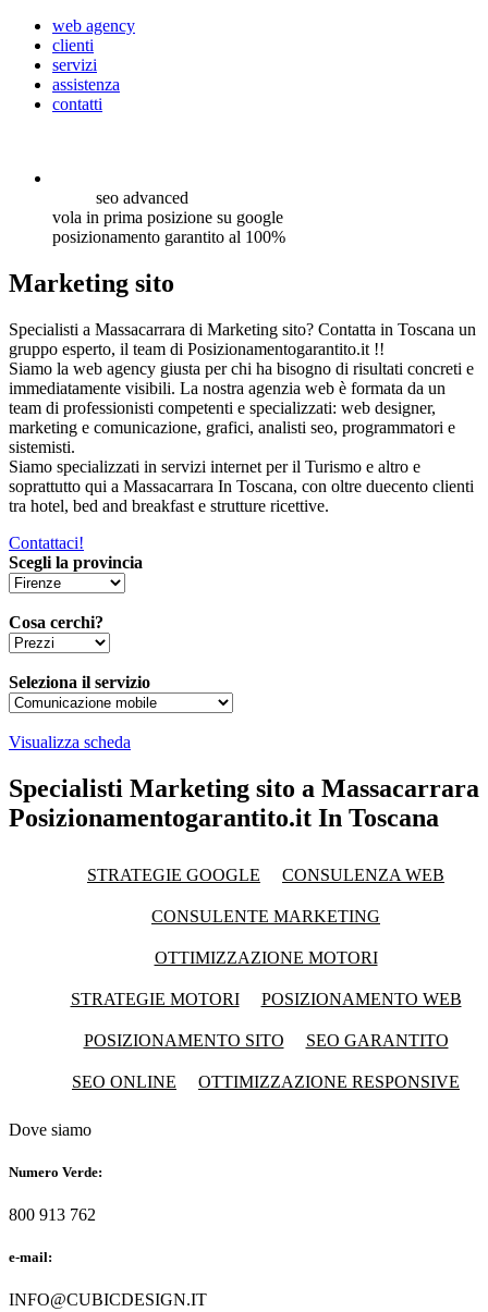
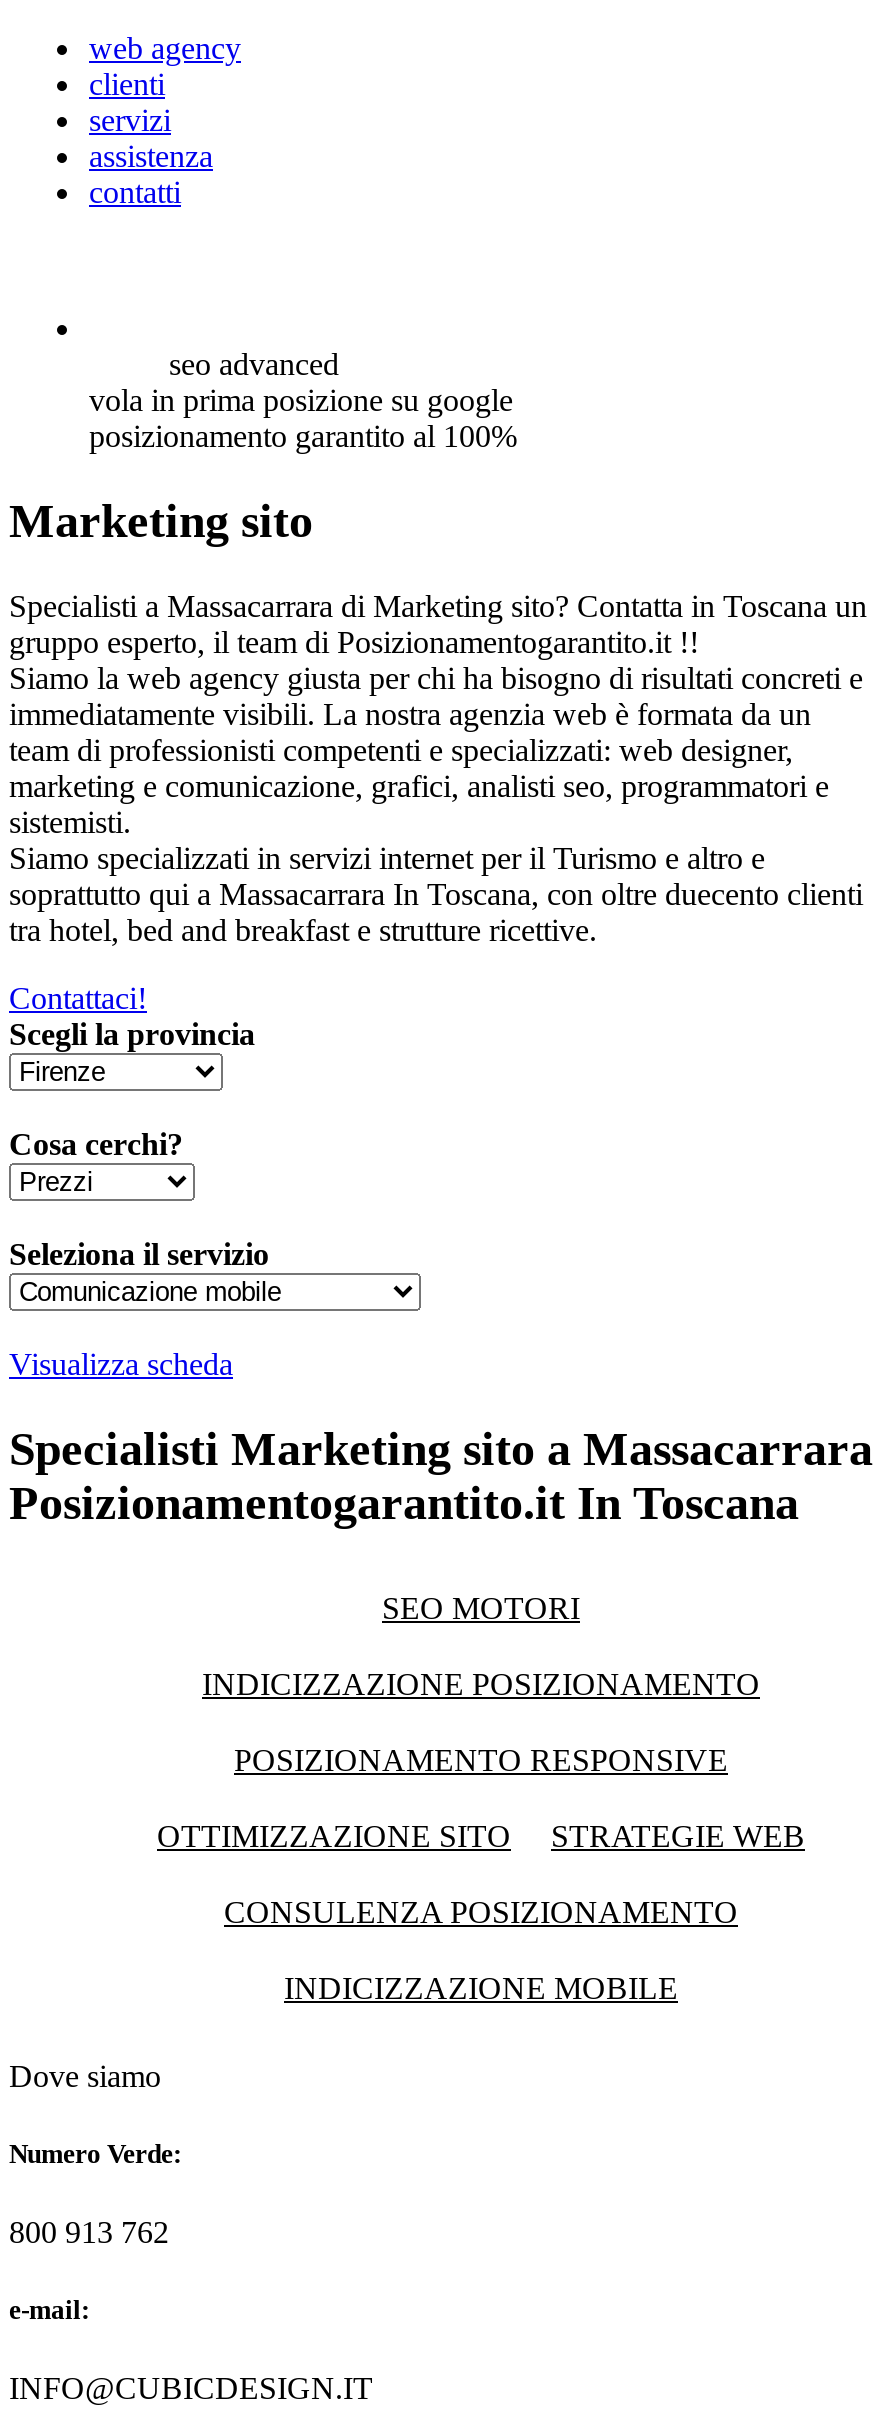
- STRATEGIE GOOGLE
- CONSULENZA WEB
+ SEO MOTORI

- CONSULENTE MARKETING
+ INDICIZZAZIONE POSIZIONAMENTO

- OTTIMIZZAZIONE MOTORI
+ POSIZIONAMENTO RESPONSIVE

- STRATEGIE MOTORI
- POSIZIONAMENTO WEB
+ OTTIMIZZAZIONE SITO
+ STRATEGIE WEB

- POSIZIONAMENTO SITO
- SEO GARANTITO
+ CONSULENZA POSIZIONAMENTO

- SEO ONLINE
- OTTIMIZZAZIONE RESPONSIVE
+ INDICIZZAZIONE MOBILE
